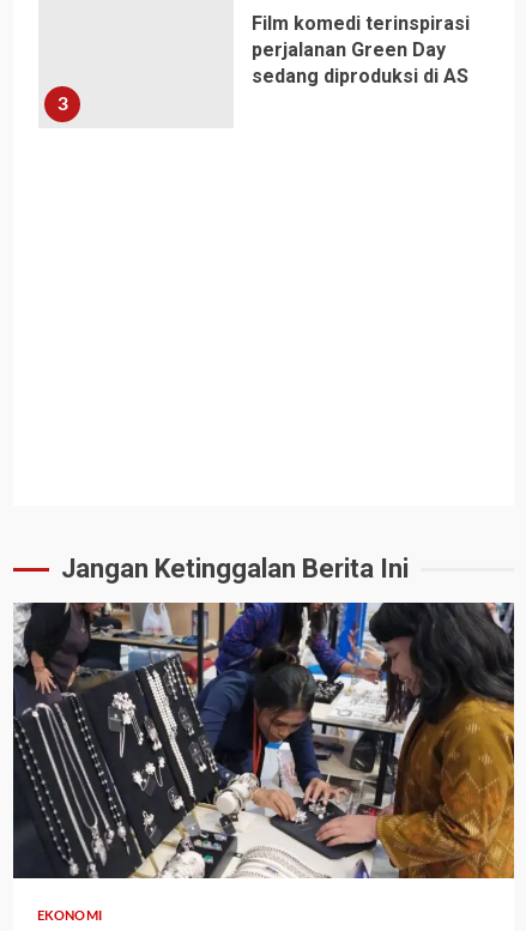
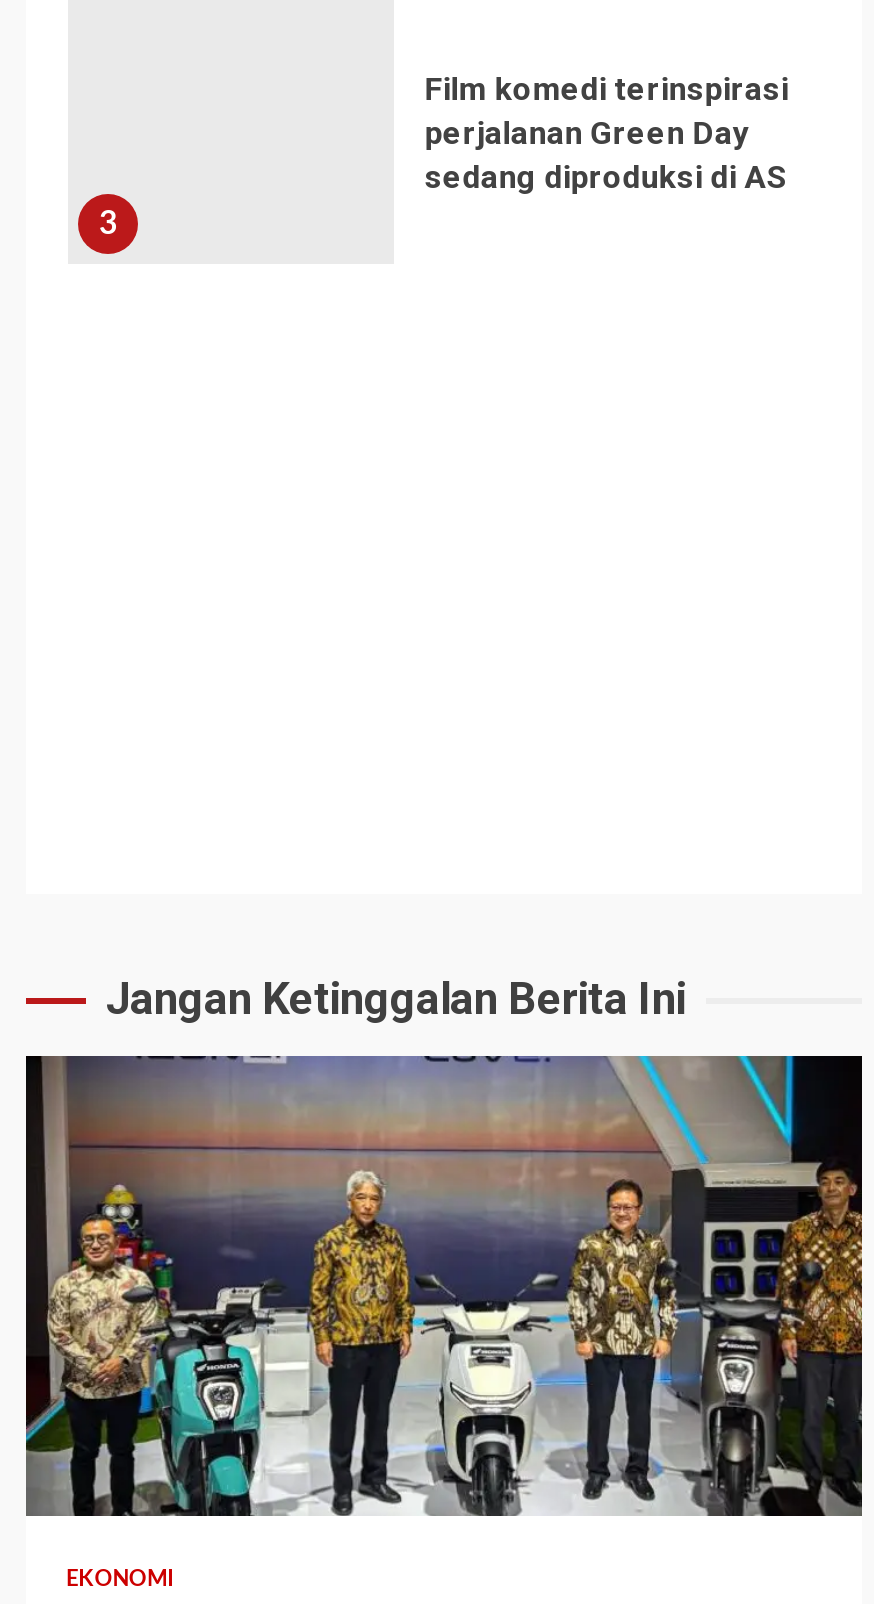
- [image]
+ [image]
